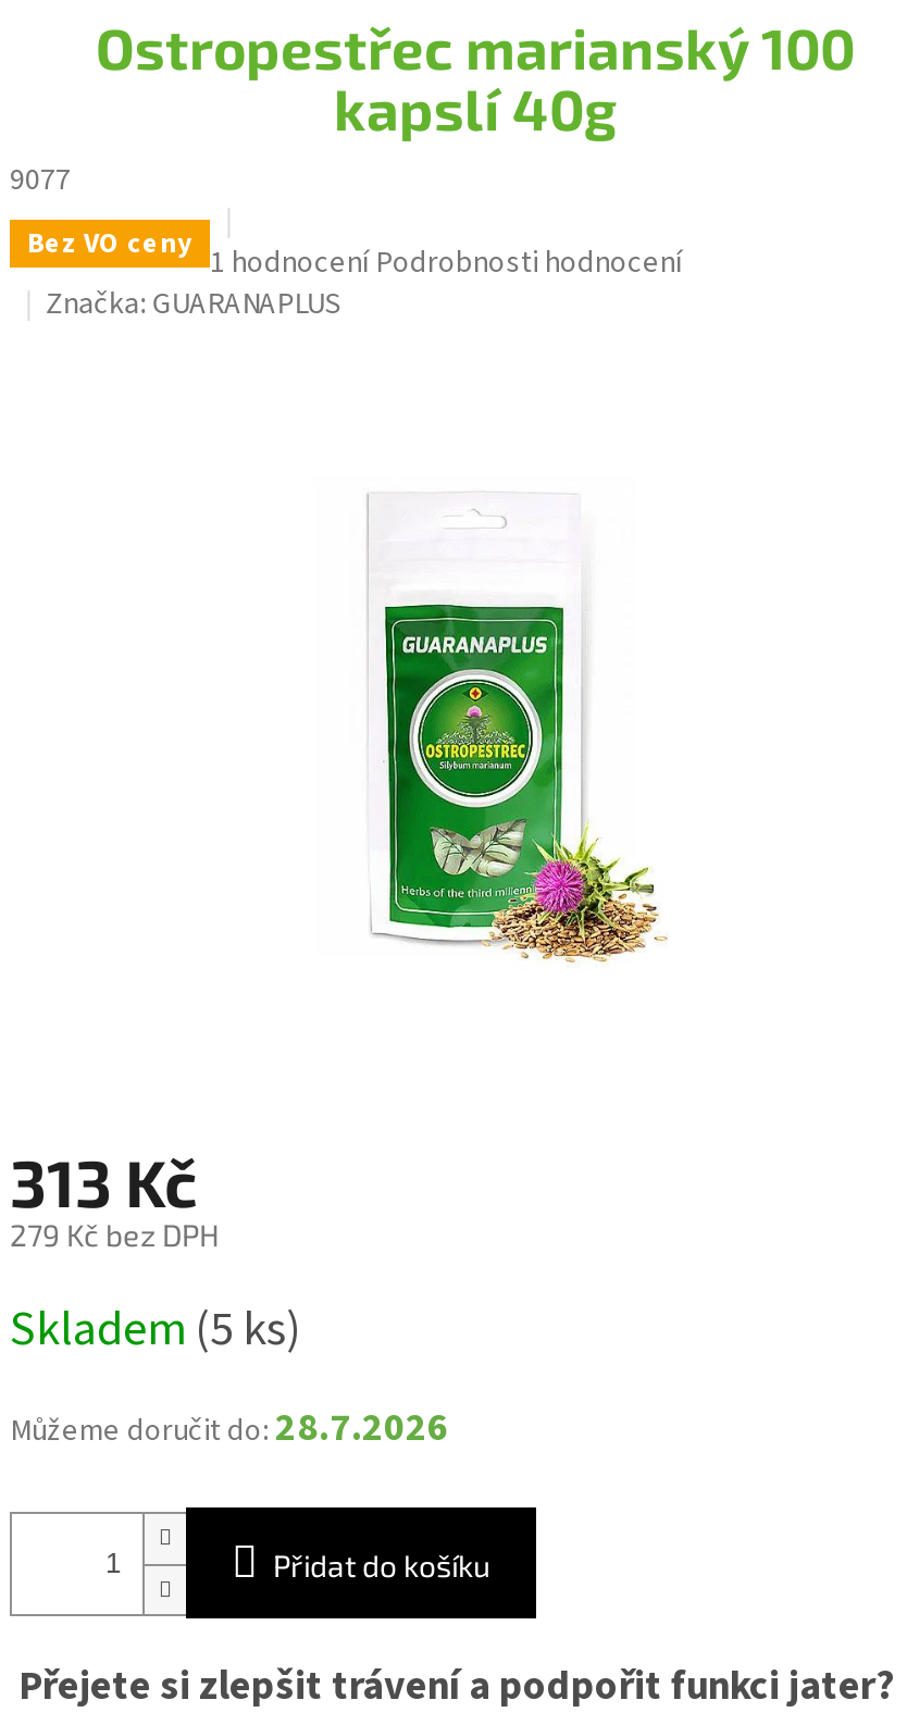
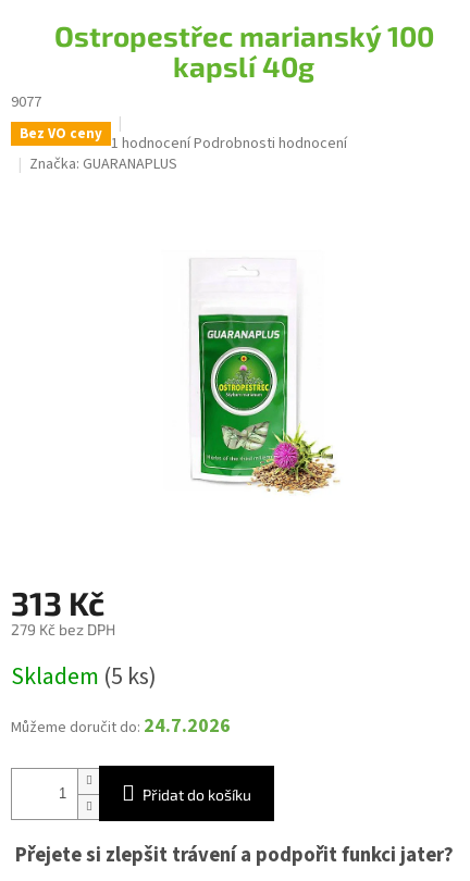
- Můžeme doručit do: 28.7.2026
+ Můžeme doručit do: 24.7.2026
